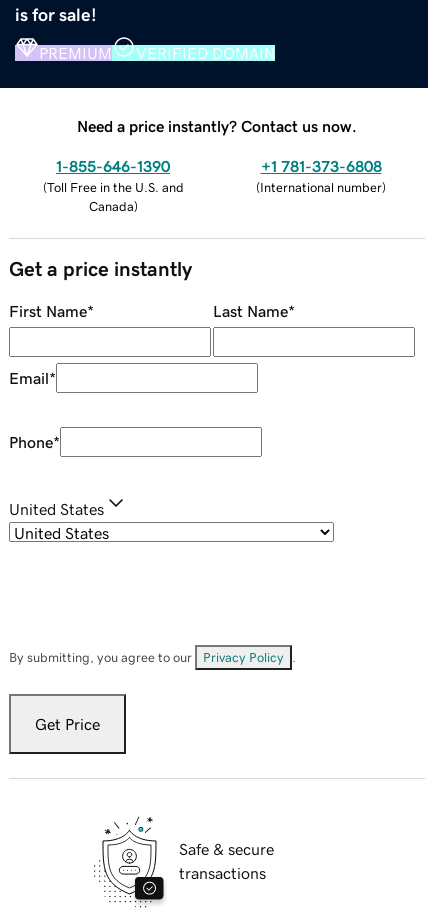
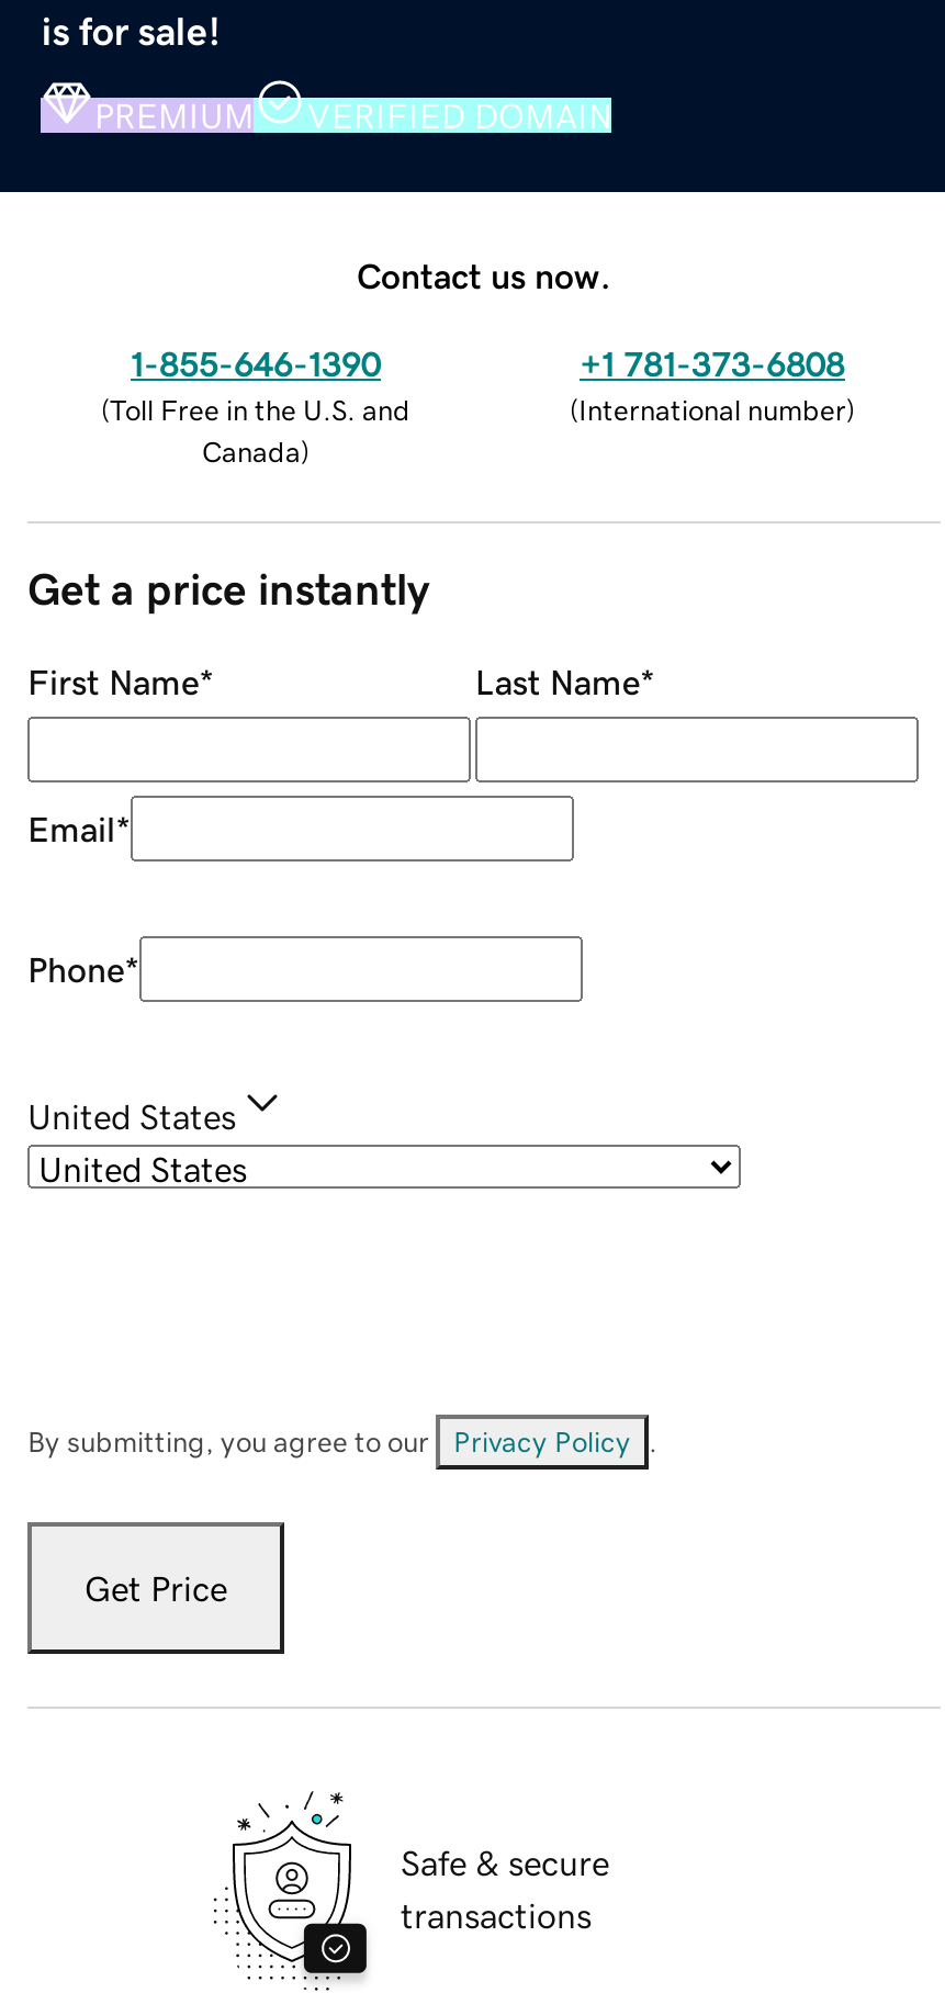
- Need a price instantly? Contact us now.
+ Contact us now.
